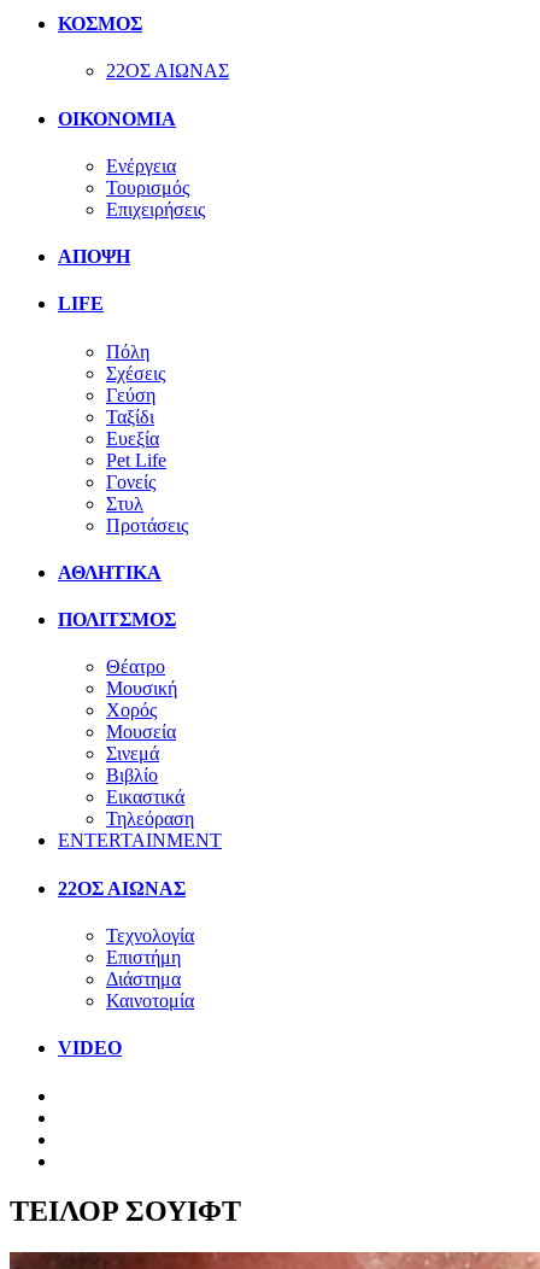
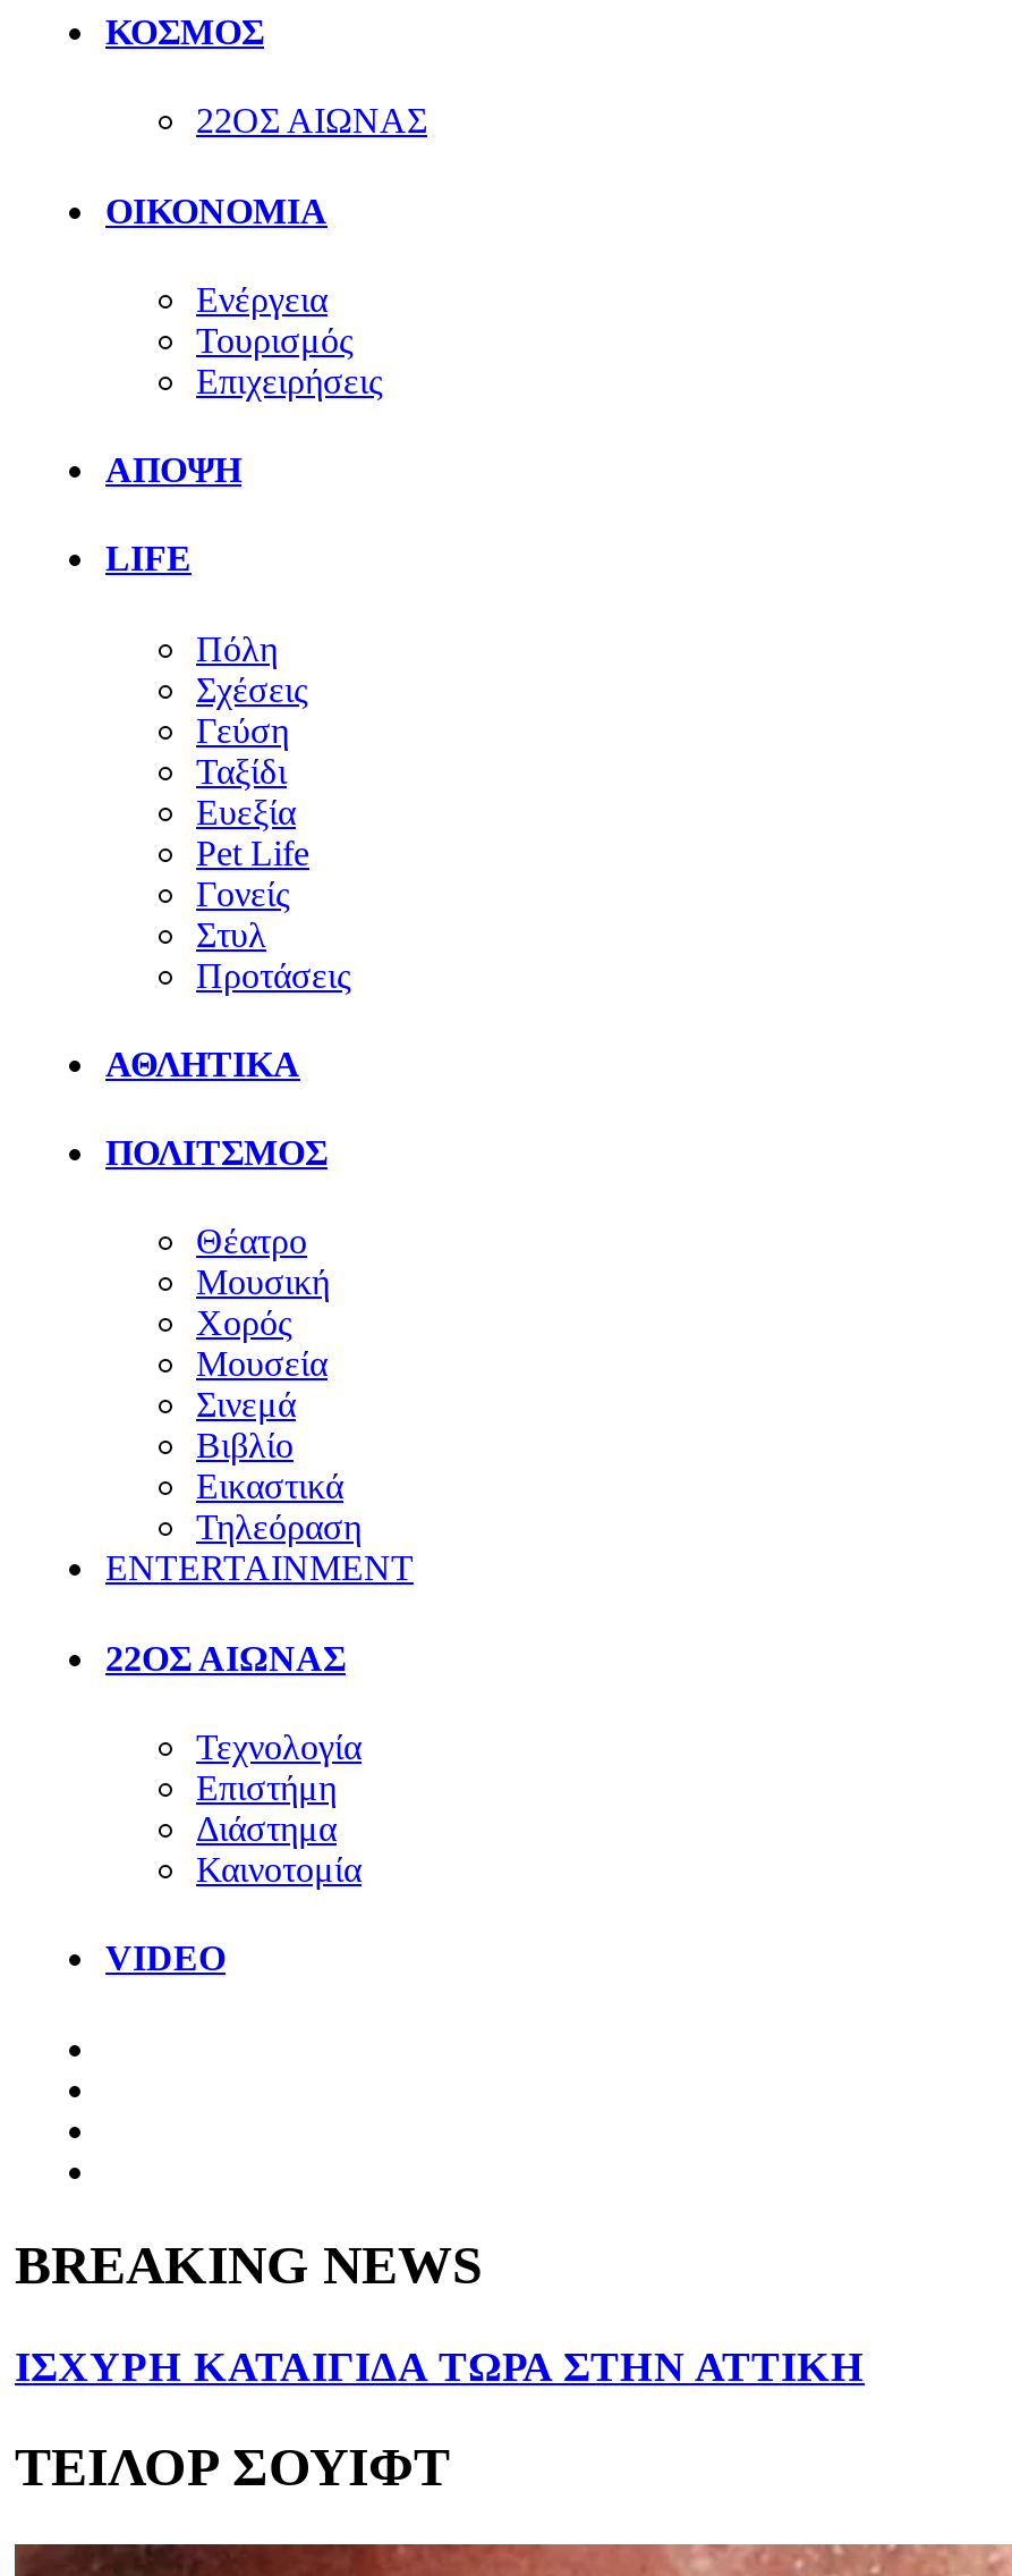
+ BREAKING NEWS
+ ΙΣΧΥΡΗ ΚΑΤΑΙΓΙΔΑ ΤΩΡΑ ΣΤΗΝ ΑΤΤΙΚΗ
